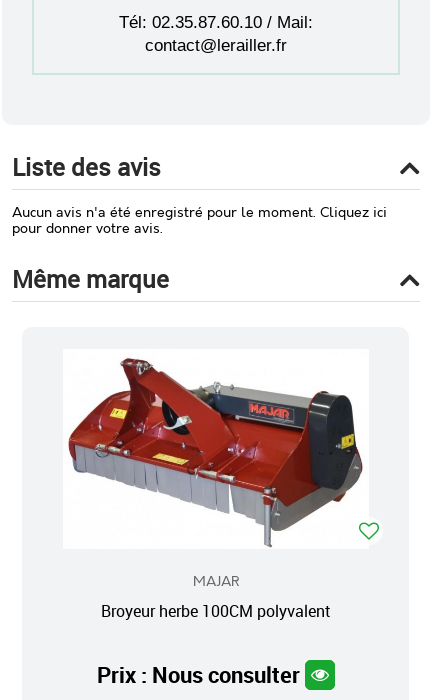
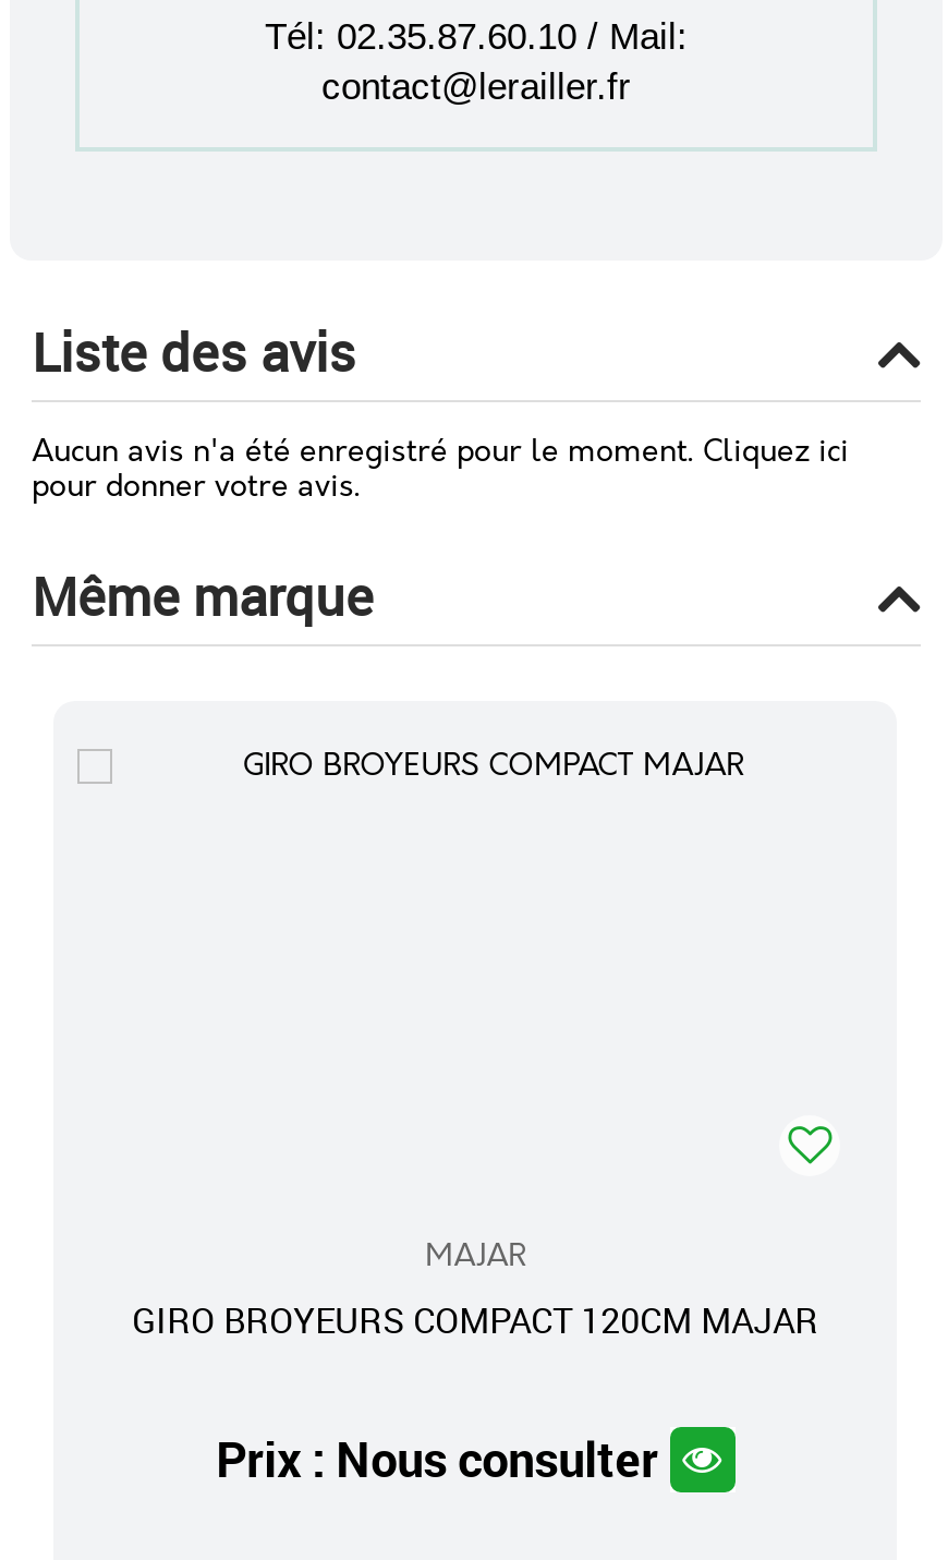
- [image]

- Broyeur herbe 100CM polyvalent
+ GIRO BROYEURS COMPACT 120CM MAJAR
